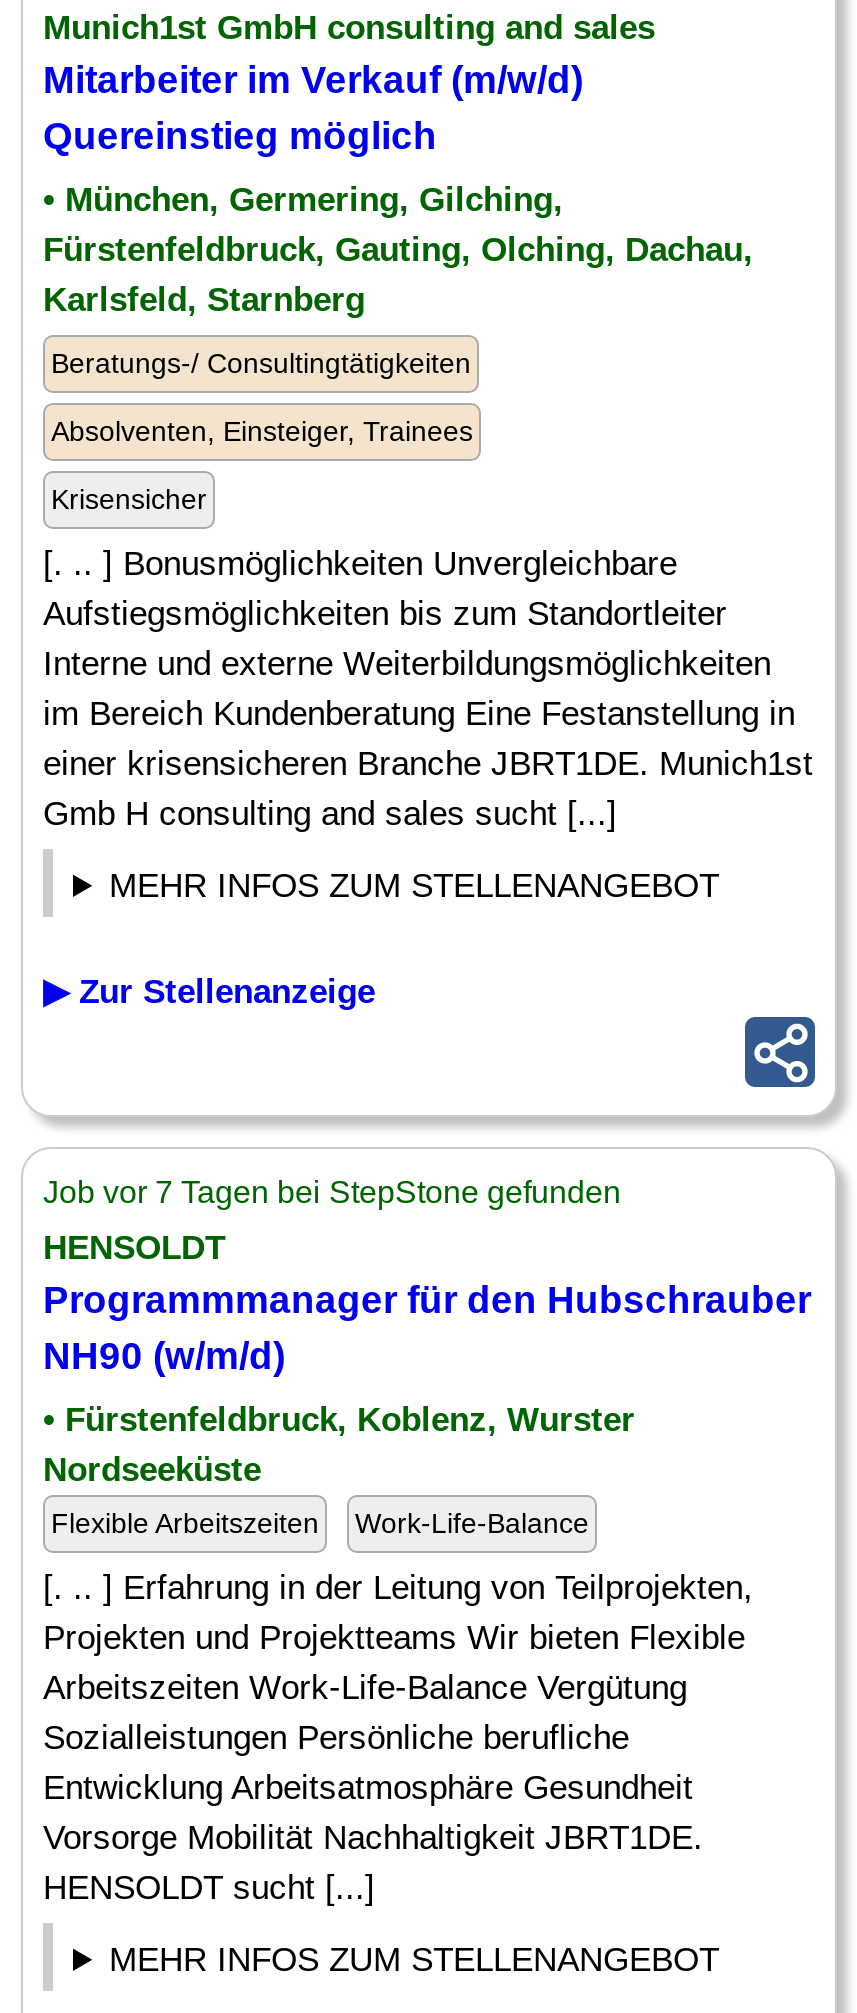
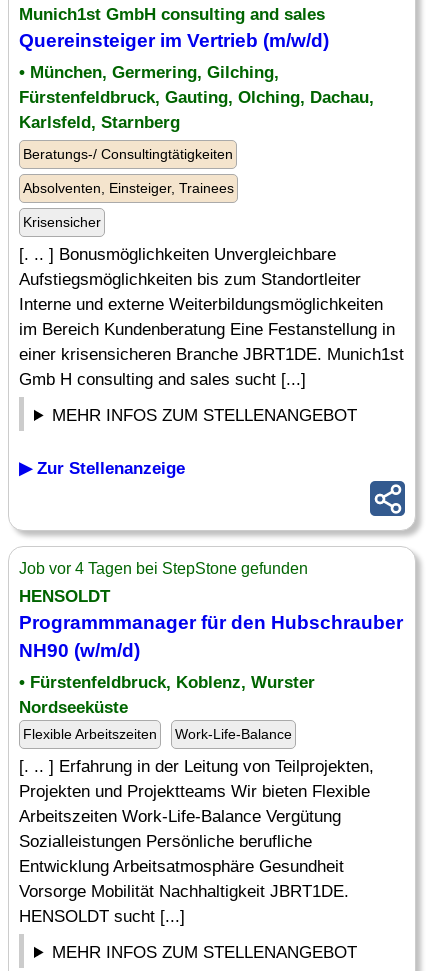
- Mitarbeiter im Verkauf (m/w/d)
- Quereinstieg möglich
+ Quereinsteiger im Vertrieb (m/w/d)

- Job vor 7 Tagen bei StepStone gefunden
+ Job vor 4 Tagen bei StepStone gefunden
